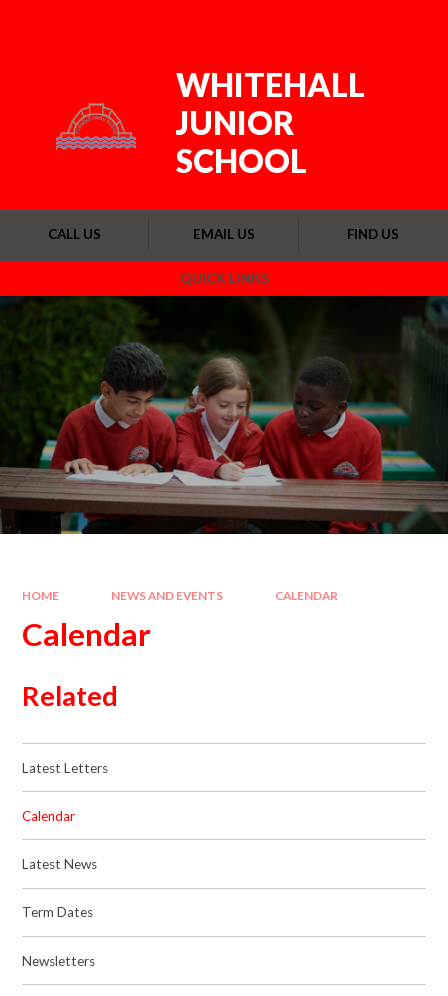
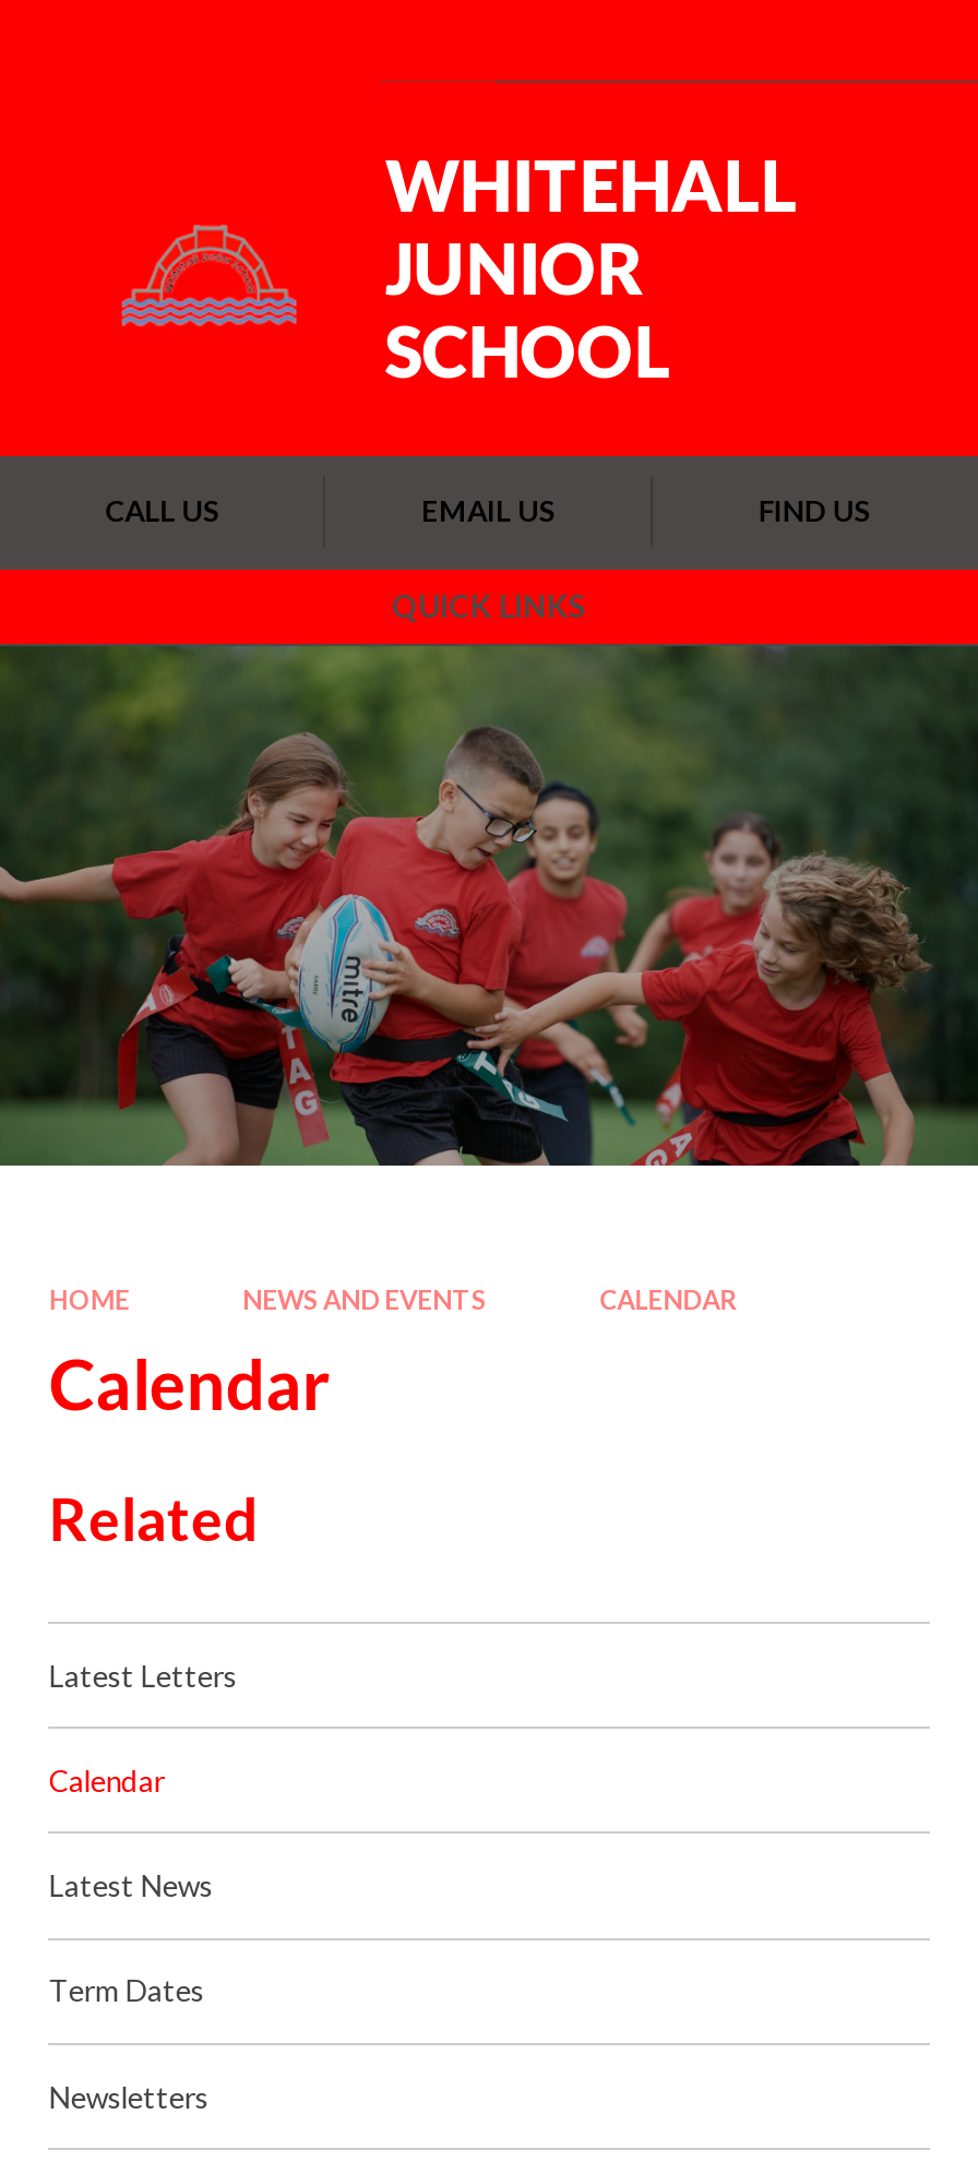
- [image]
+ [image]
